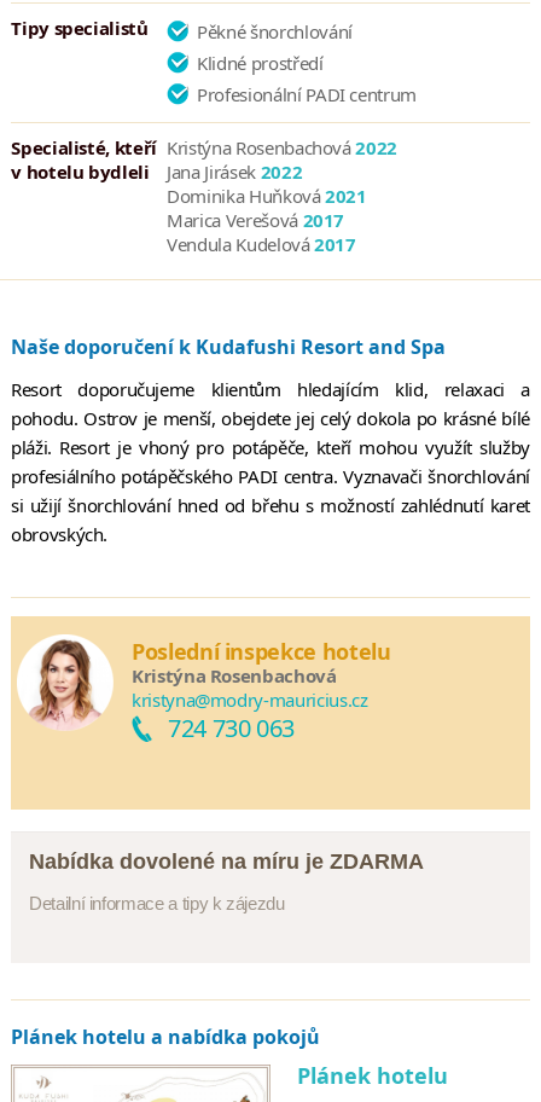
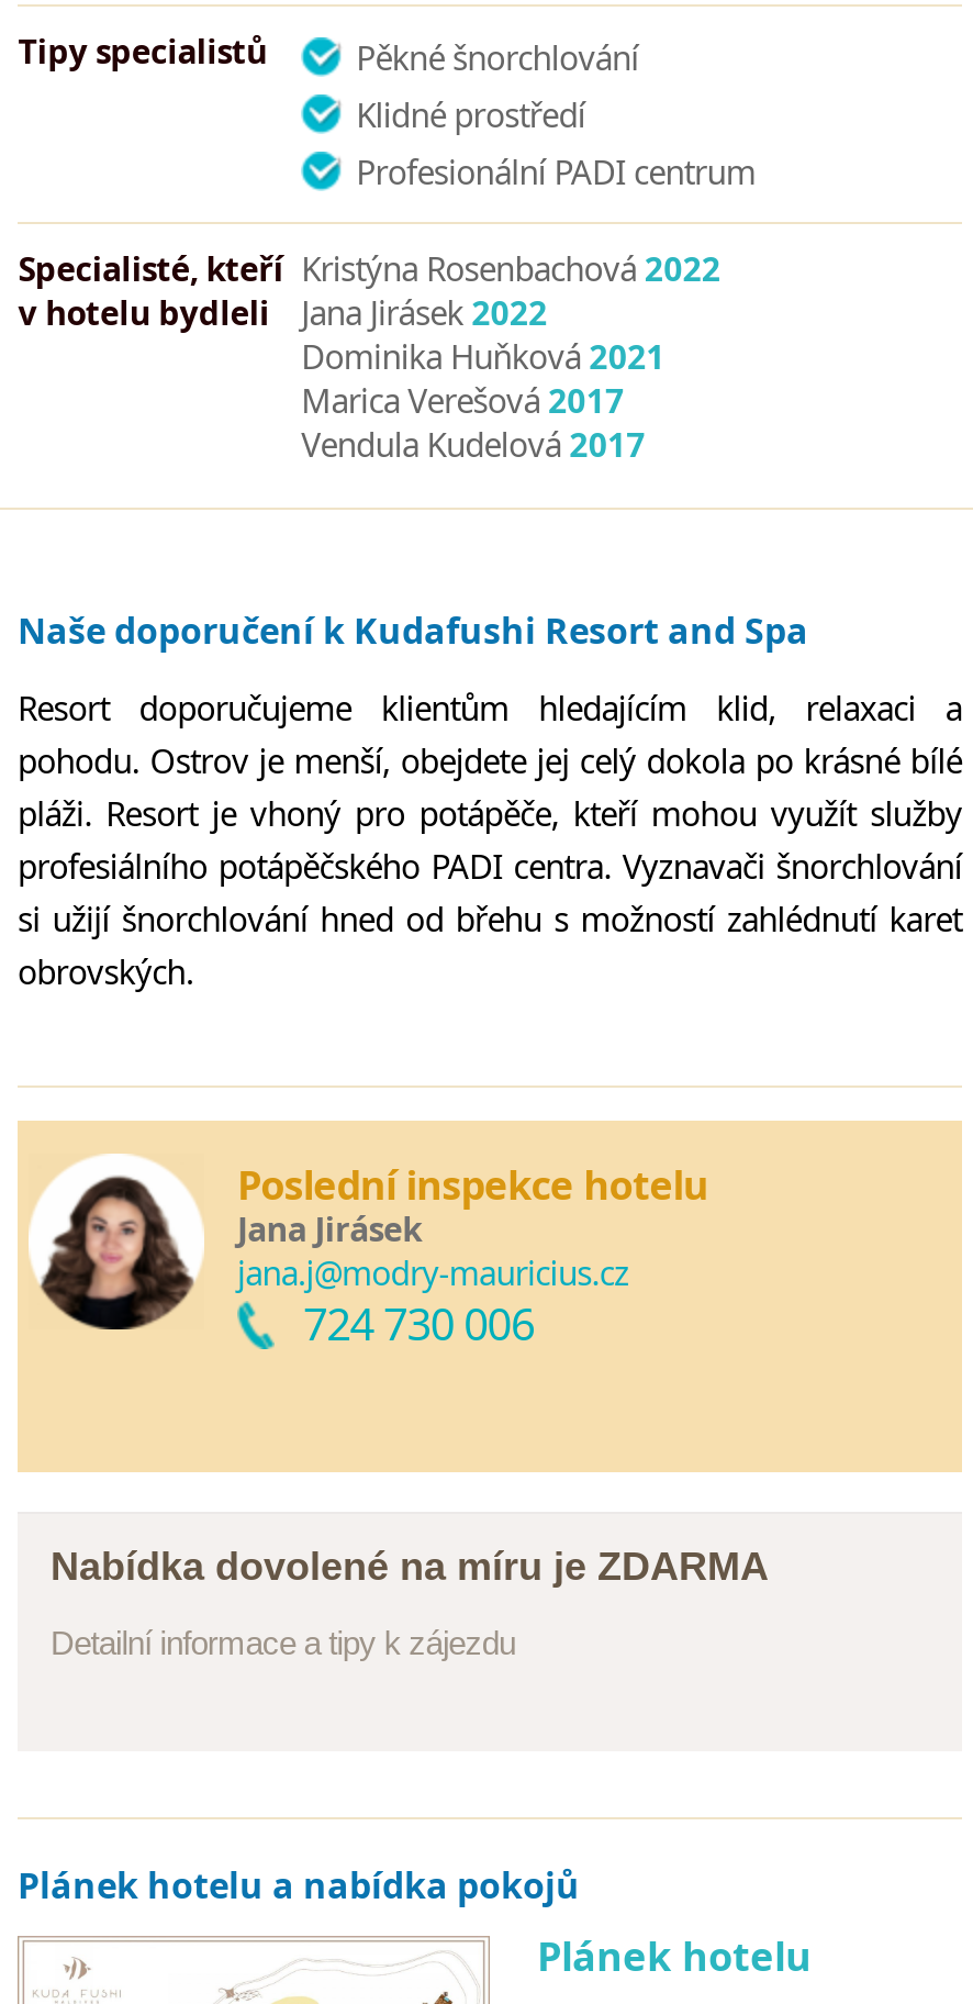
- [image]
- Kristýna Rosenbachová
- kristyna@modry-mauricius.cz
- 724 730 063
+ [image]
+ Jana Jirásek
+ jana.j@modry-mauricius.cz
+ 724 730 006
